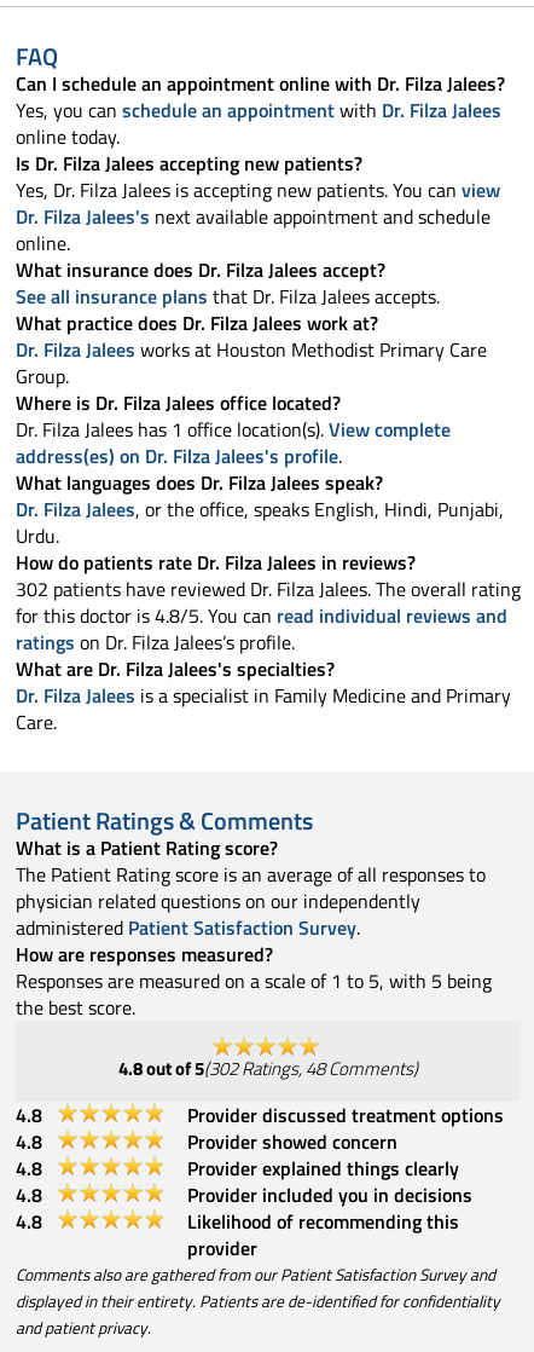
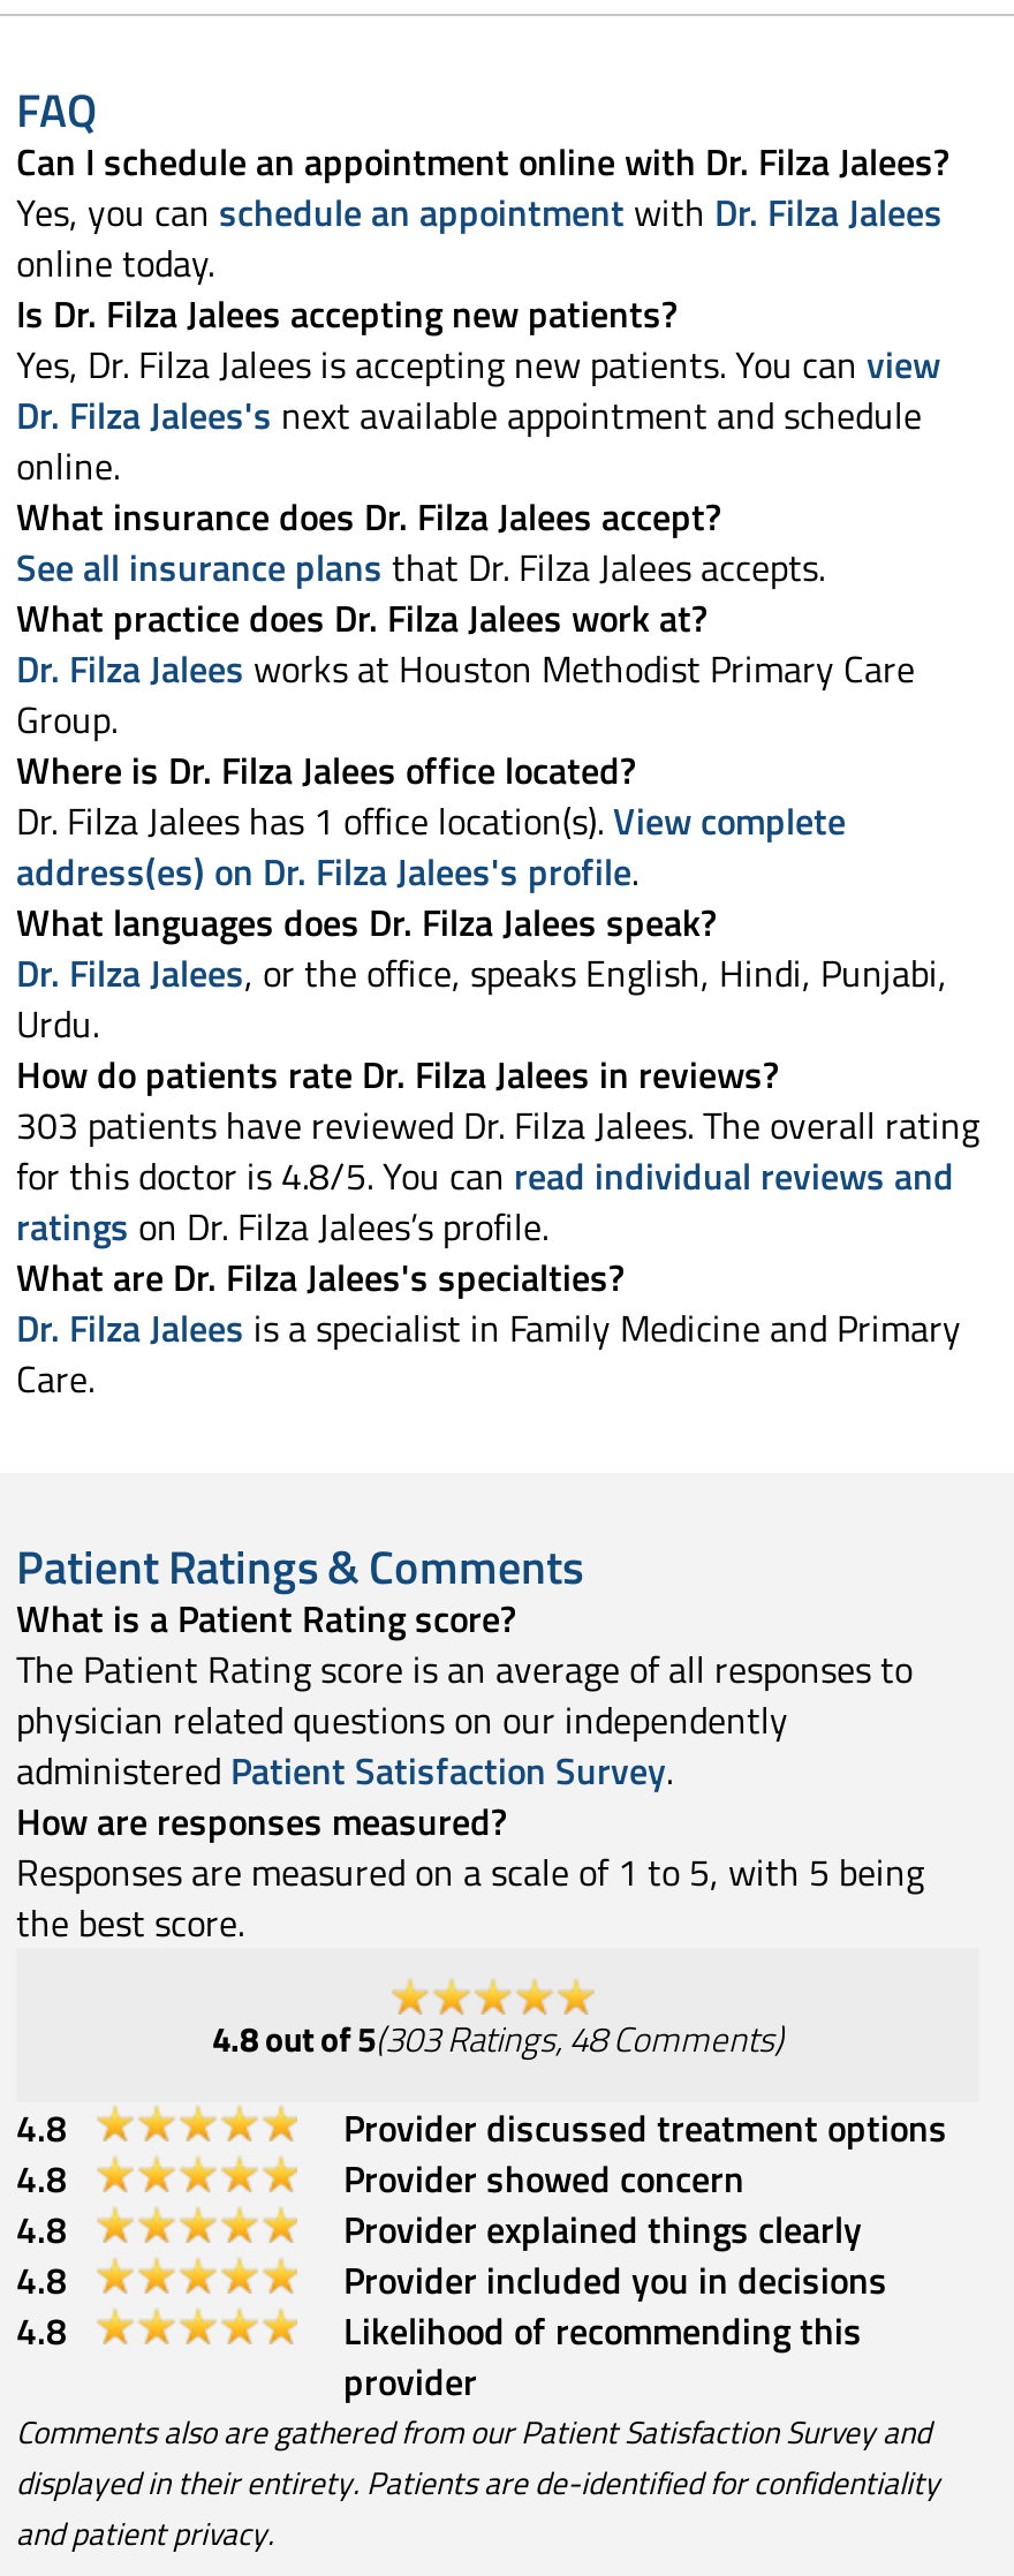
- 302 patients have reviewed Dr. Filza Jalees. The overall rating
+ 303 patients have reviewed Dr. Filza Jalees. The overall rating

- 4.8out of 5(302 Ratings, 48 Comments)
+ 4.8out of 5(303 Ratings, 48 Comments)
